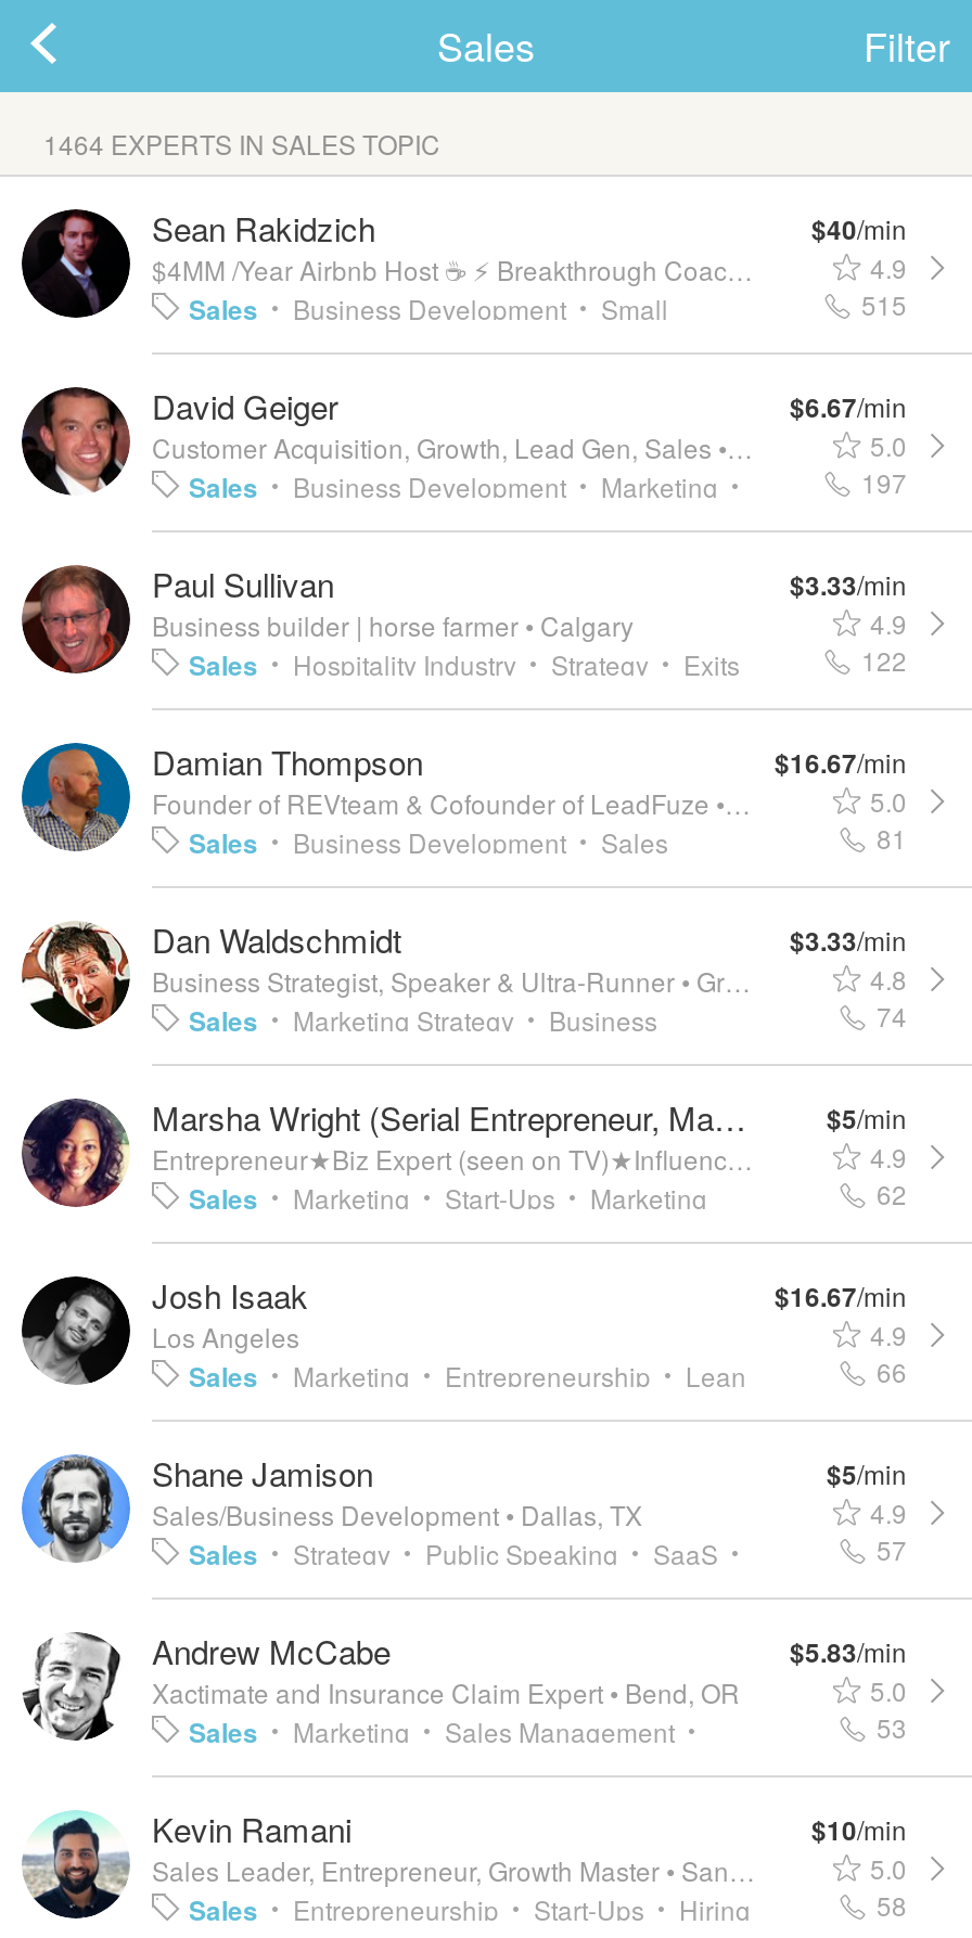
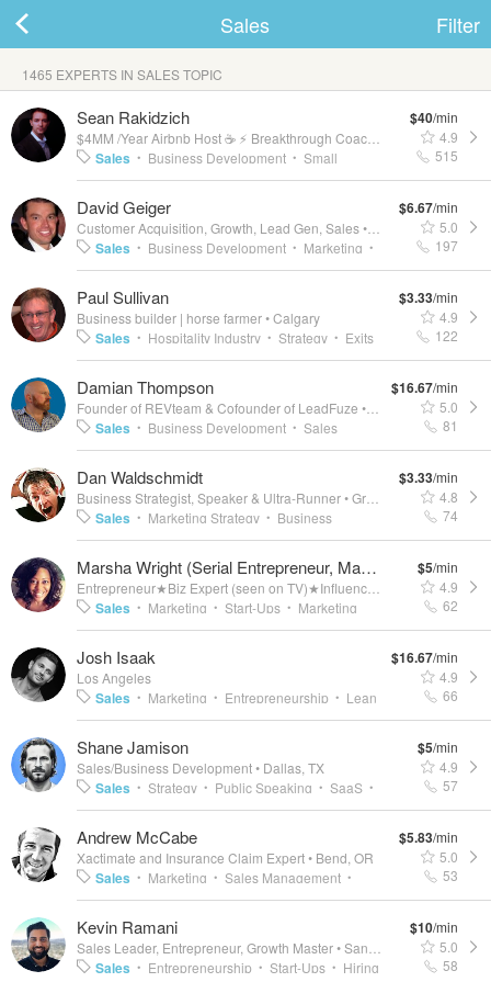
- 1464 EXPERTS IN SALES TOPIC
+ 1465 EXPERTS IN SALES TOPIC
